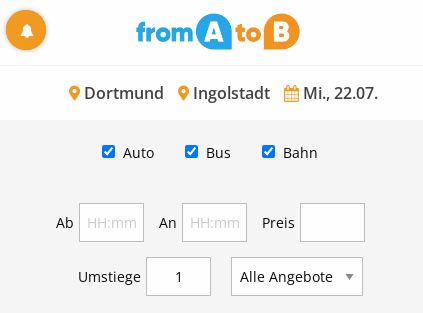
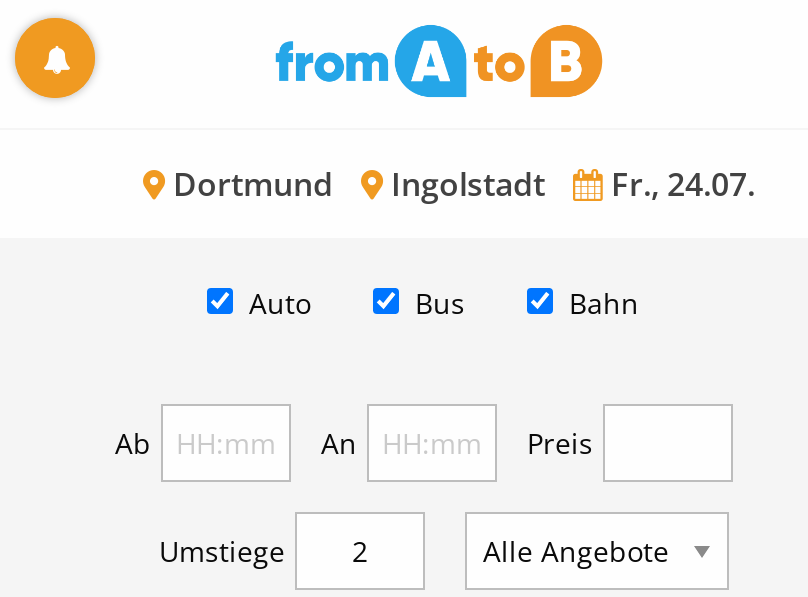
- Dortmund Ingolstadt Mi., 22.07.
+ Dortmund Ingolstadt Fr., 24.07.
